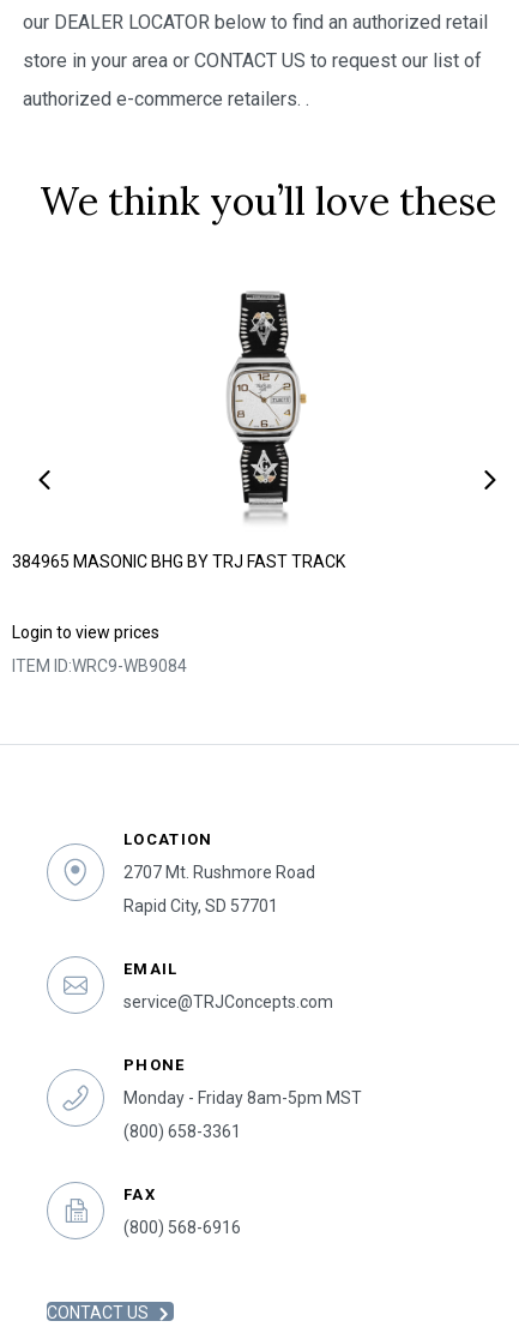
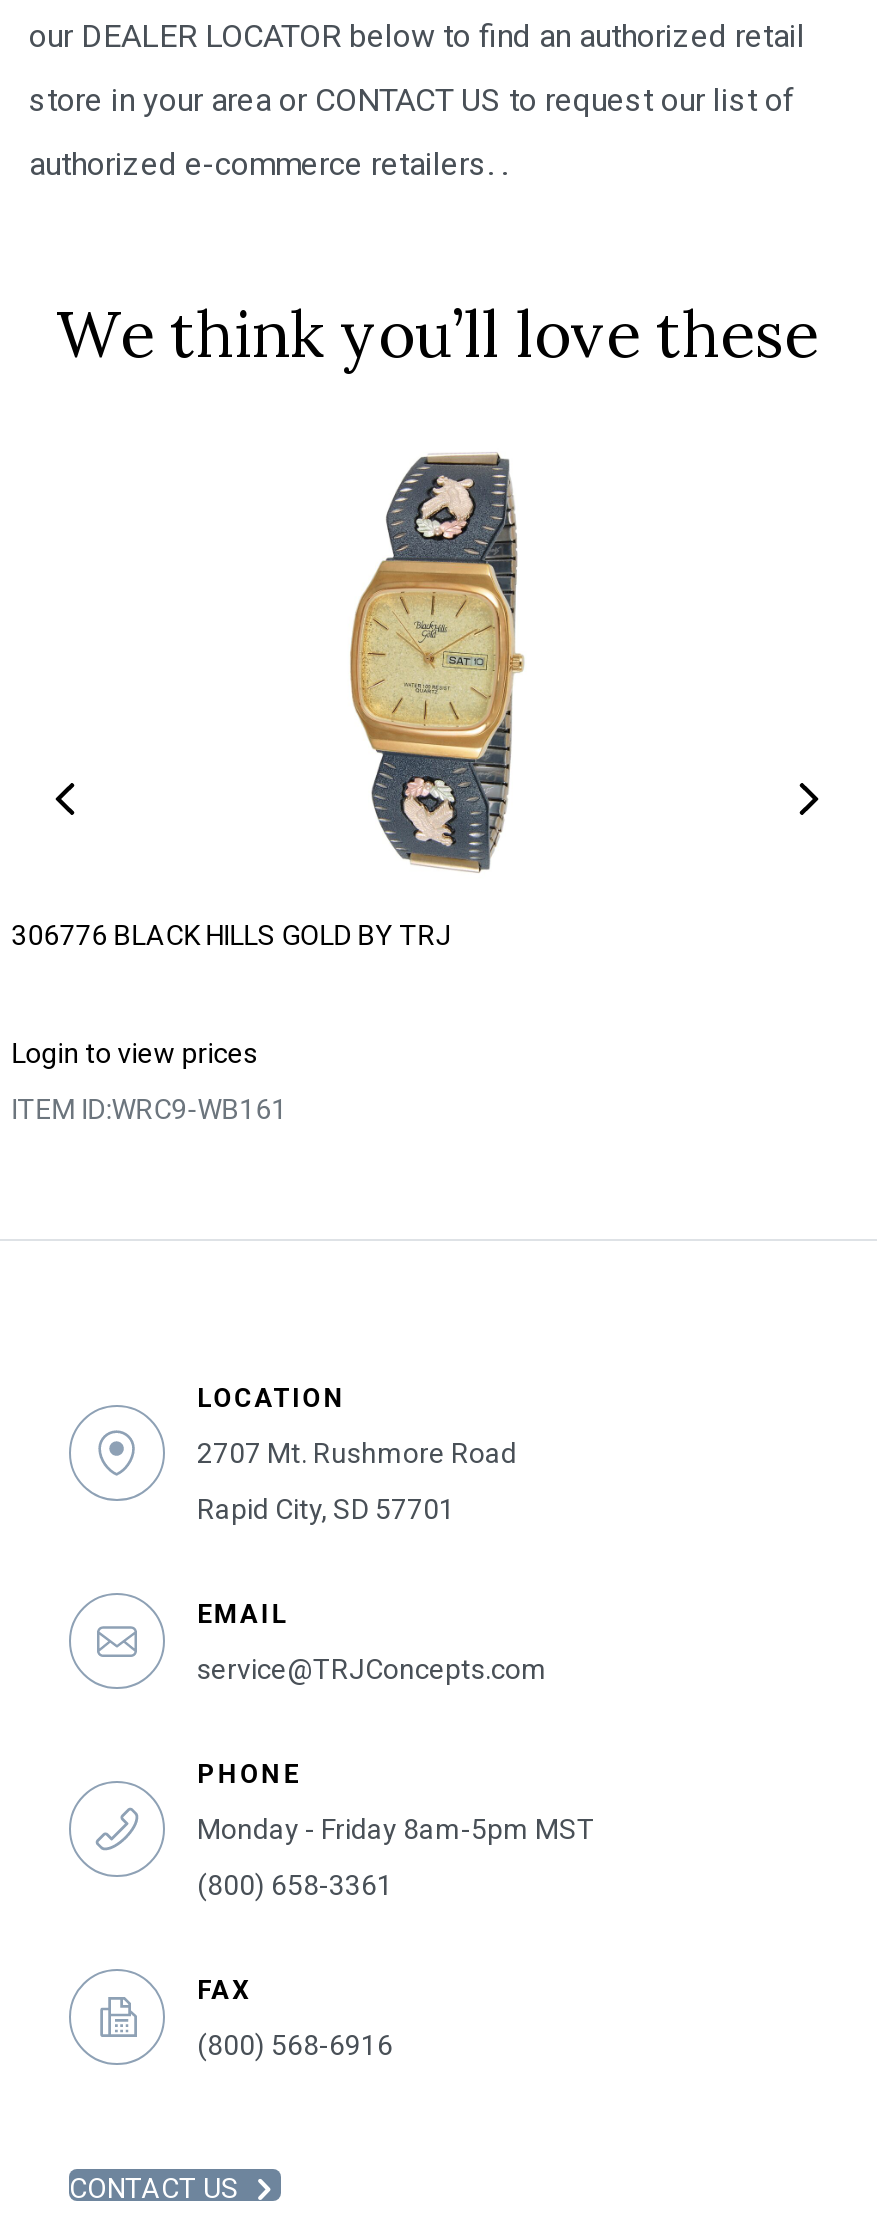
- [image]
- 384965 MASONIC BHG BY TRJ FAST TRACK
+ [image]
+ 306776 BLACK HILLS GOLD BY TRJ

- ITEM ID:WRC9-WB9084
+ ITEM ID:WRC9-WB161
